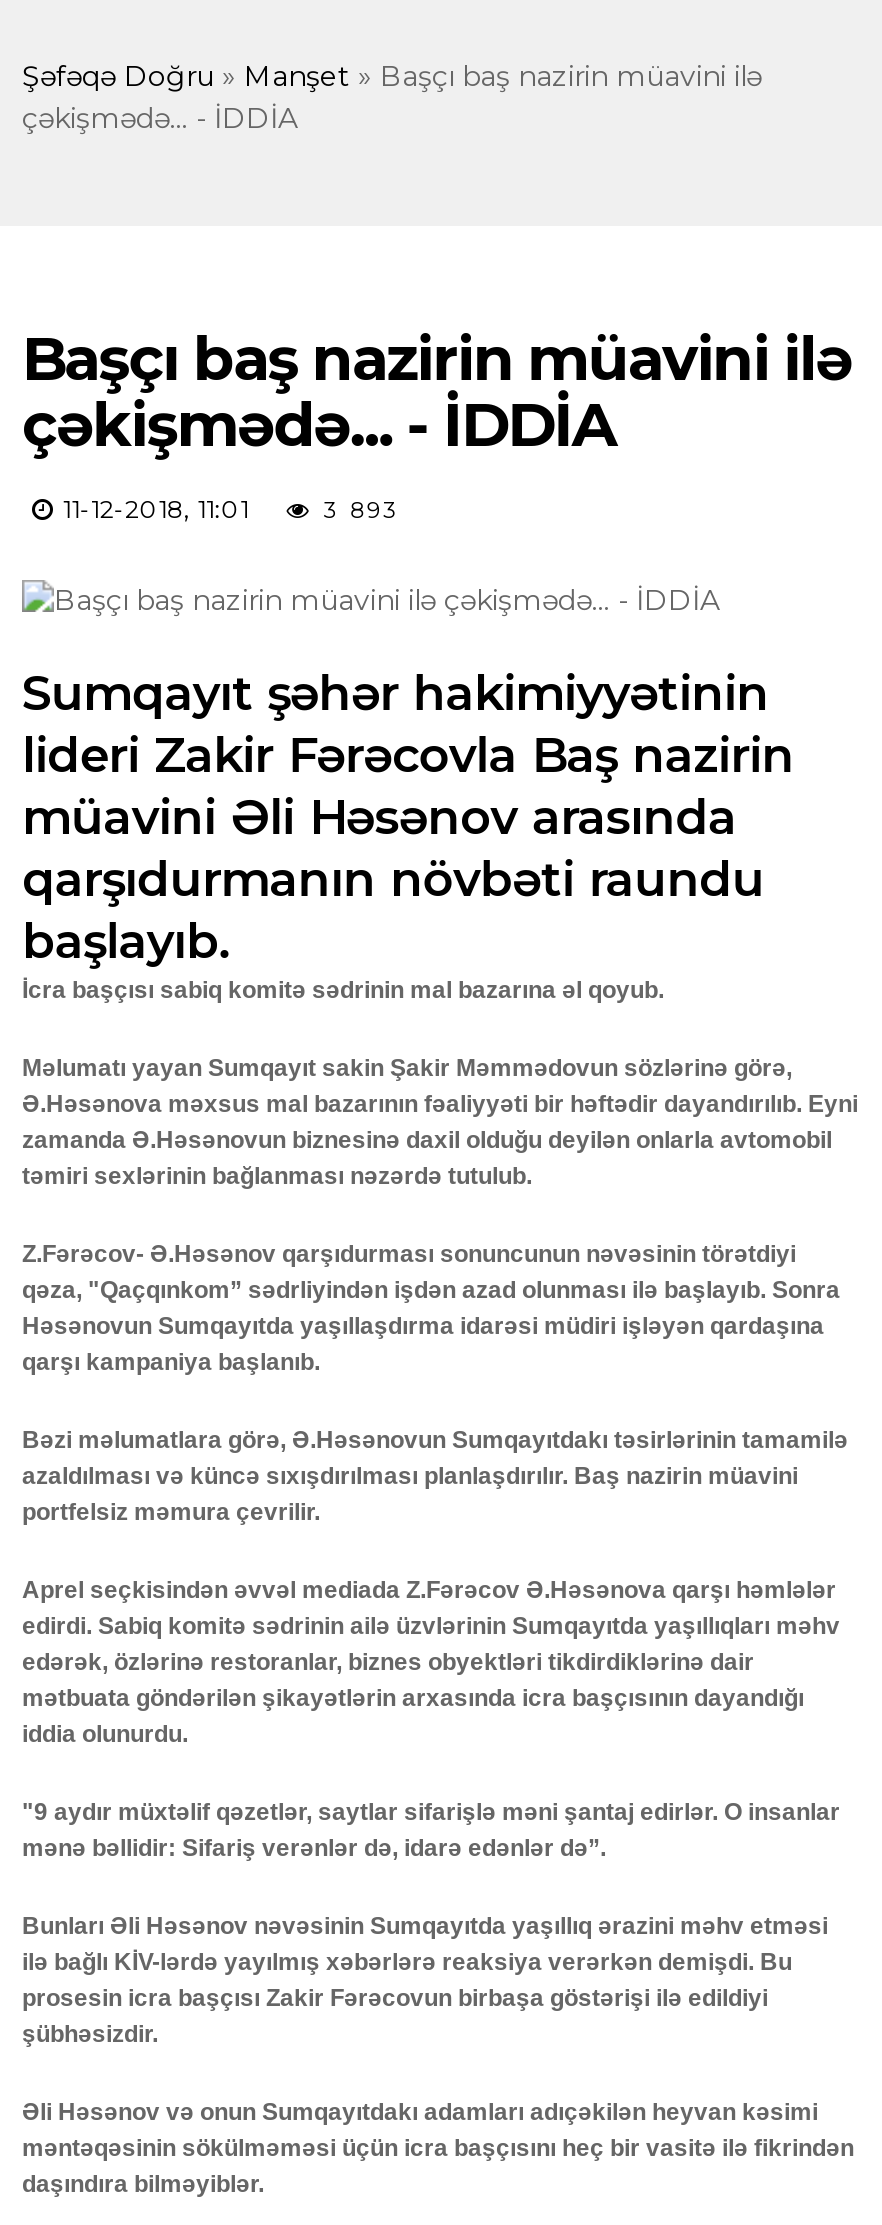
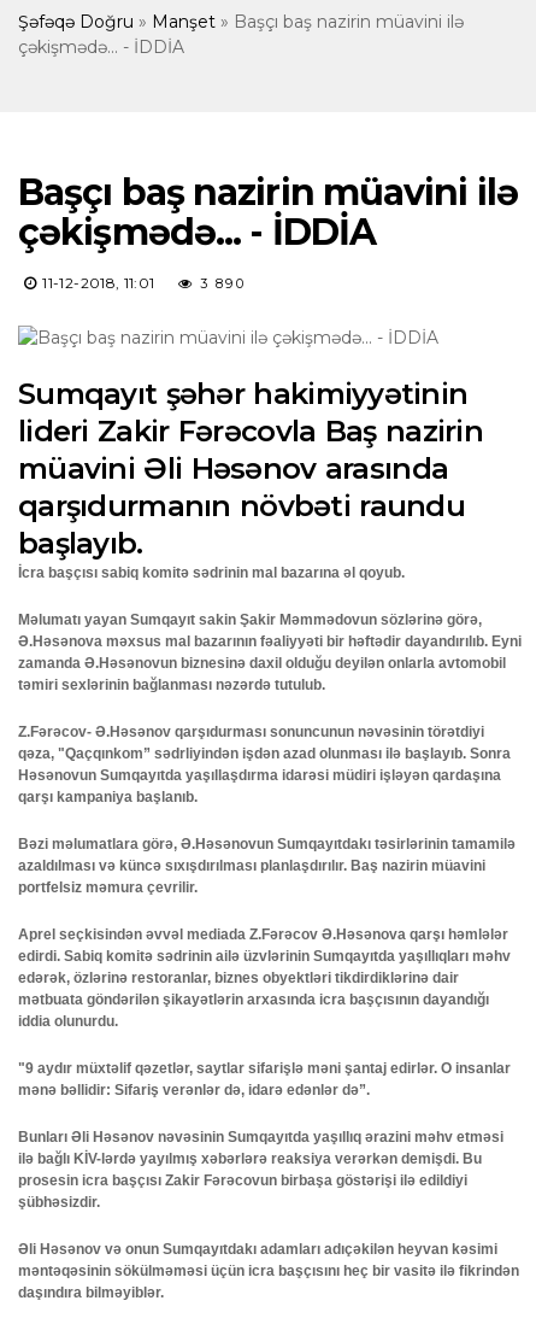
- 3 893
+ 3 890
